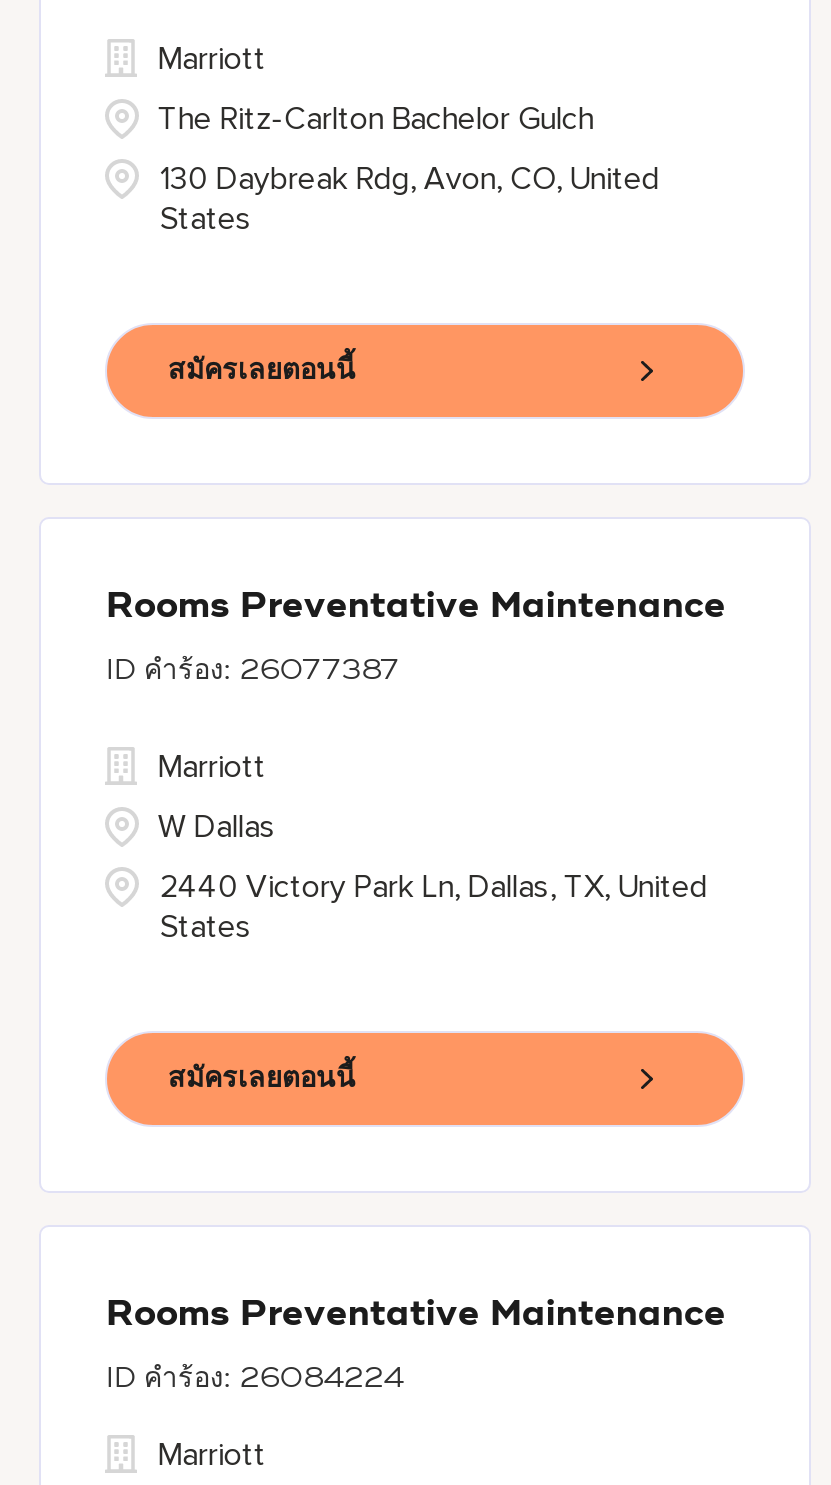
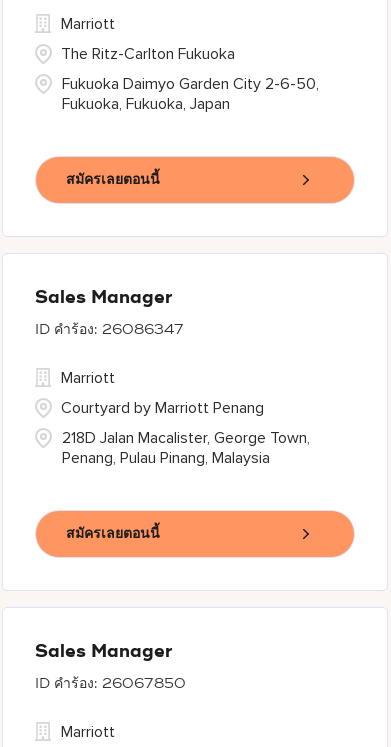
- The Ritz-Carlton Bachelor Gulch
+ The Ritz-Carlton Fukuoka

- 130 Daybreak Rdg, Avon, CO, United
- States
+ Fukuoka Daimyo Garden City 2-6-50,
+ Fukuoka, Fukuoka, Japan

- Rooms Preventative Maintenance
+ Sales Manager

- 26077387
+ 26086347

- W Dallas
+ Courtyard by Marriott Penang

- 2440 Victory Park Ln, Dallas, TX, United
- States
+ 218D Jalan Macalister, George Town,
+ Penang, Pulau Pinang, Malaysia

- Rooms Preventative Maintenance
+ Sales Manager

- 26084224
+ 26067850
